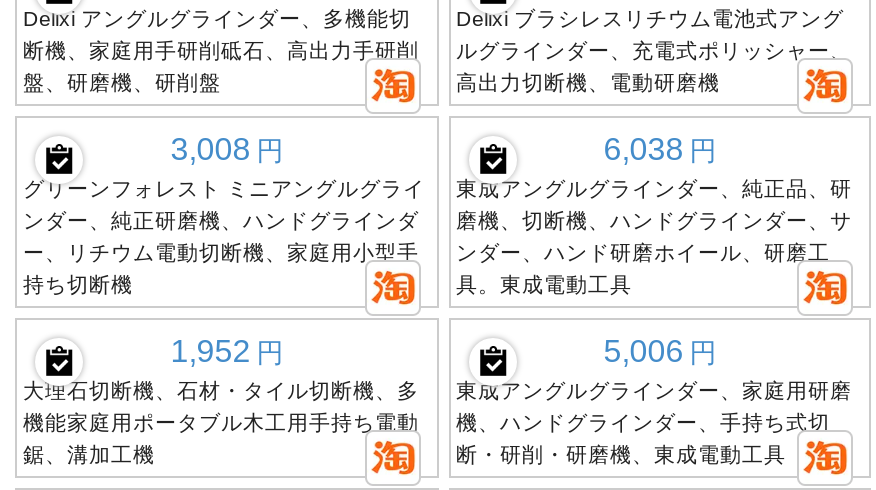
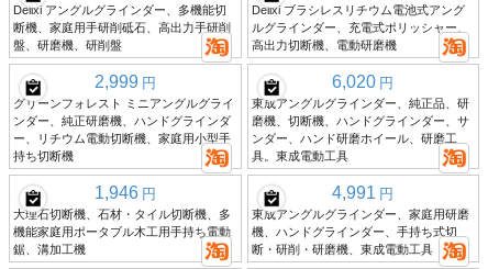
- 3,008 円
+ 2,999 円

- 6,038 円
+ 6,020 円

- 1,952 円
+ 1,946 円

- 5,006 円
+ 4,991 円
